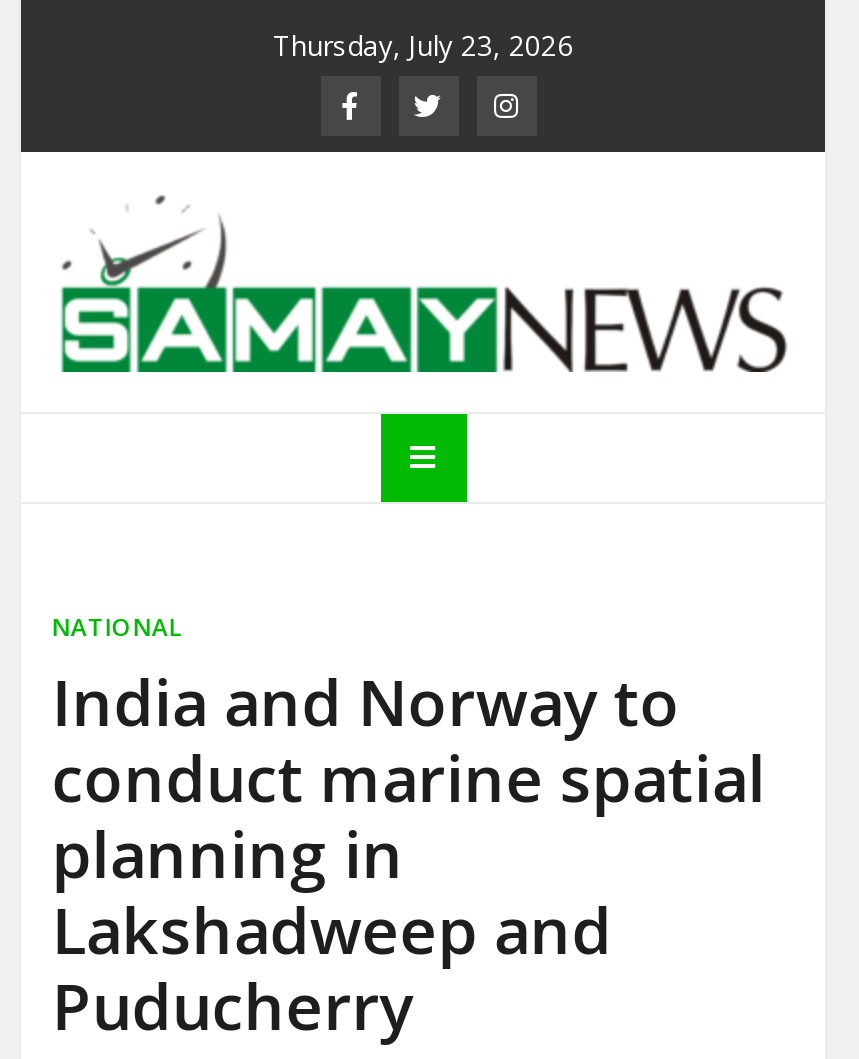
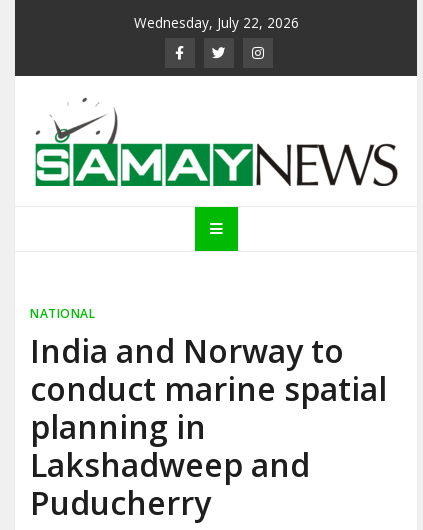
- Thursday, July 23, 2026
+ Wednesday, July 22, 2026
